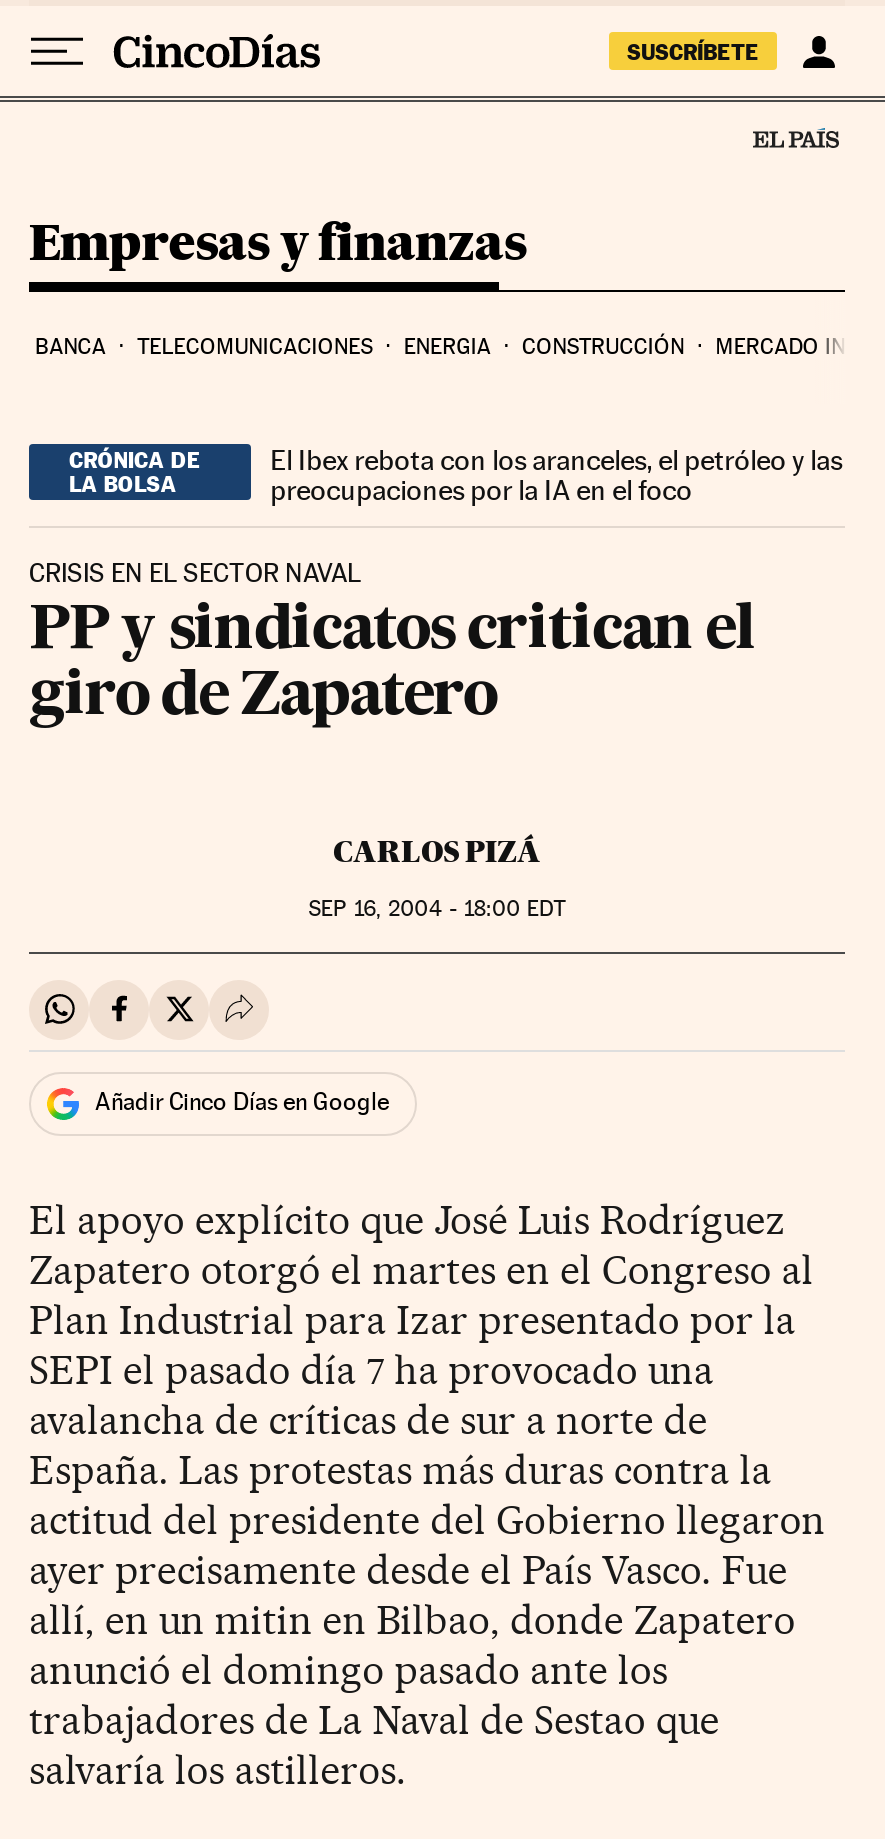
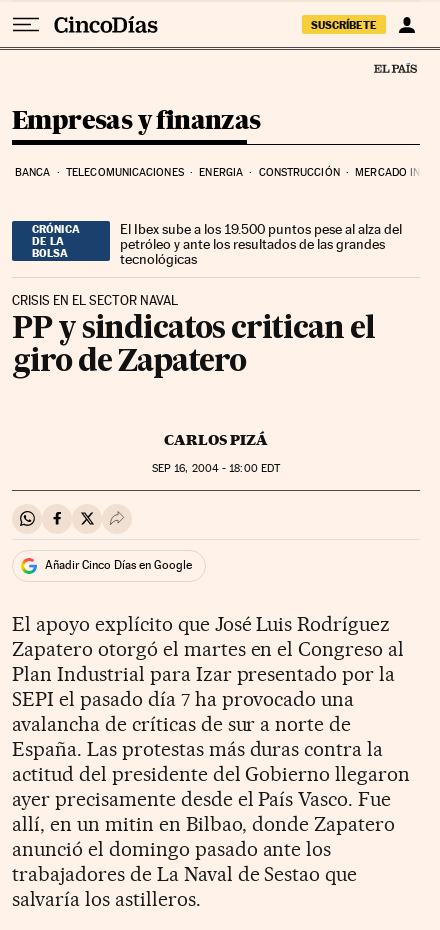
- El Ibex rebota con los aranceles, el petróleo y las
- preocupaciones por la IA en el foco
+ El Ibex sube a los 19.500 puntos pese al alza del
+ petróleo y ante los resultados de las grandes
+ tecnológicas
